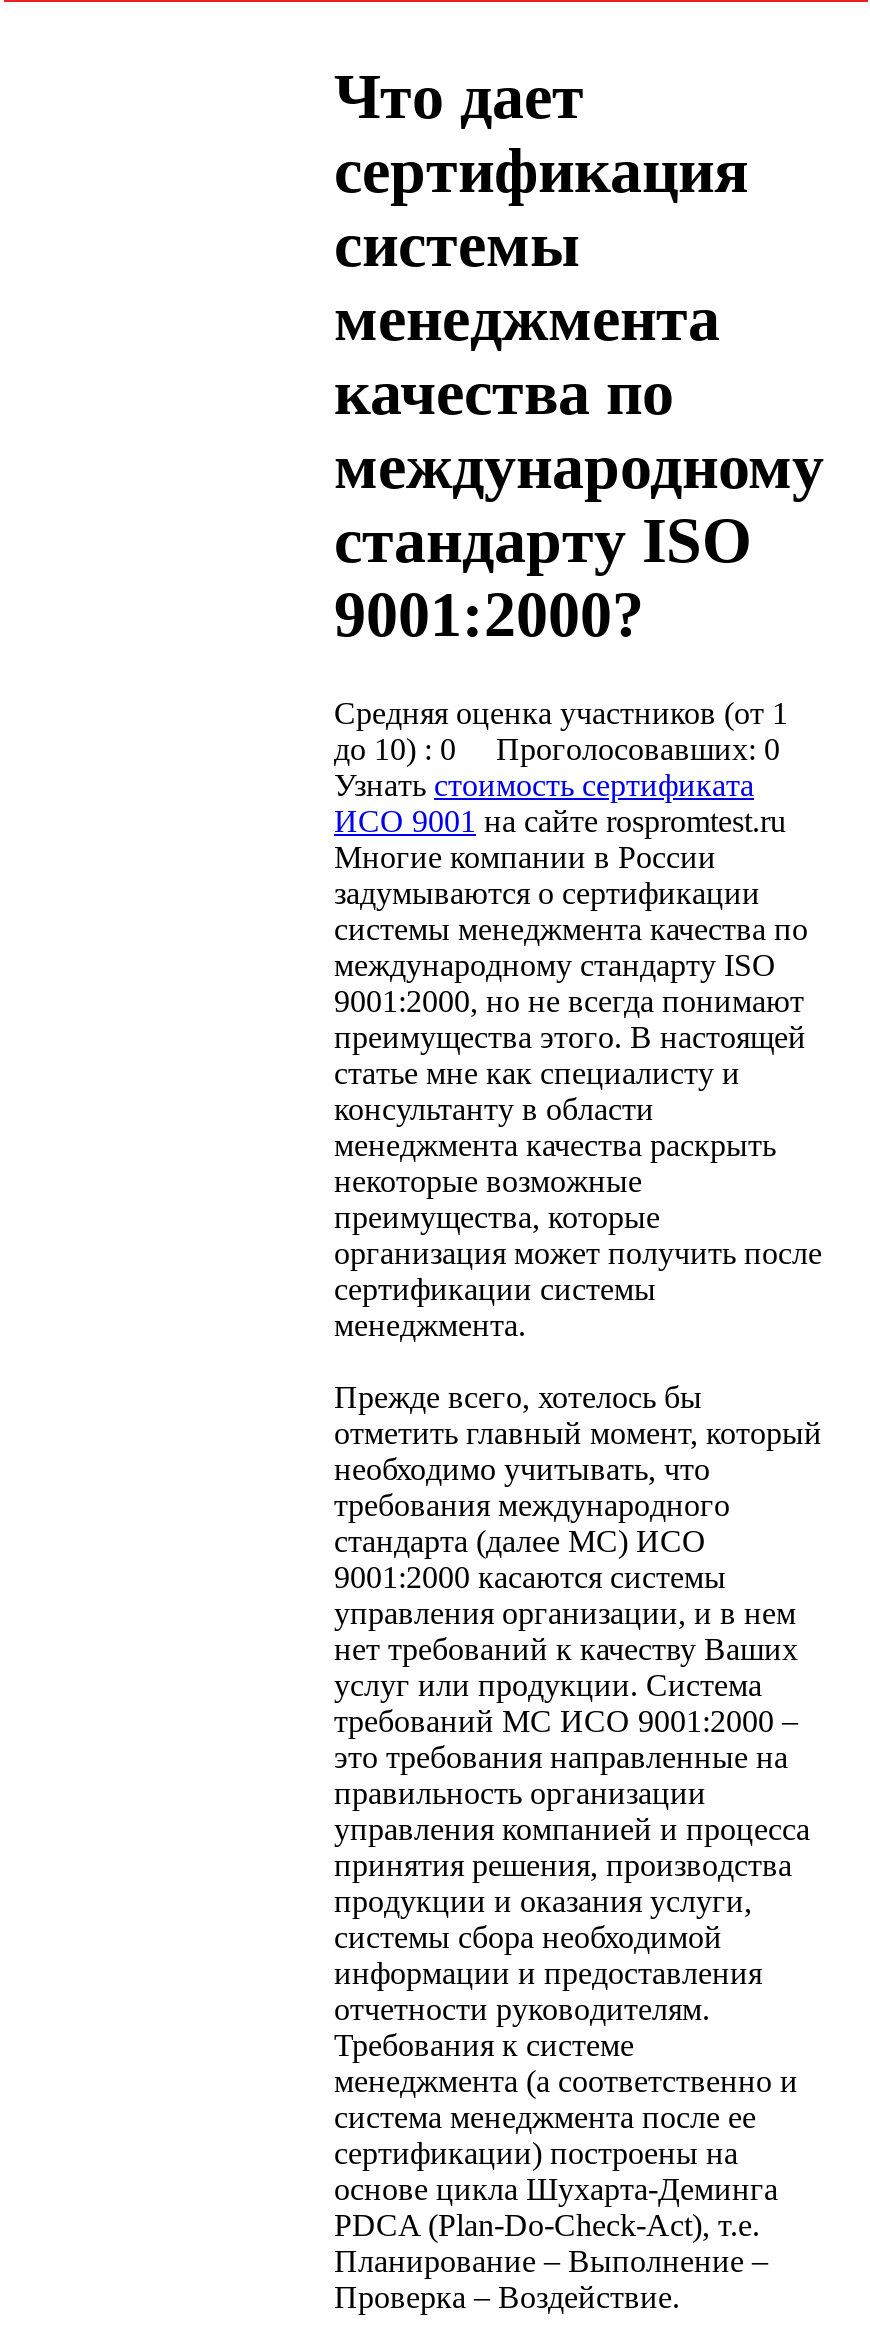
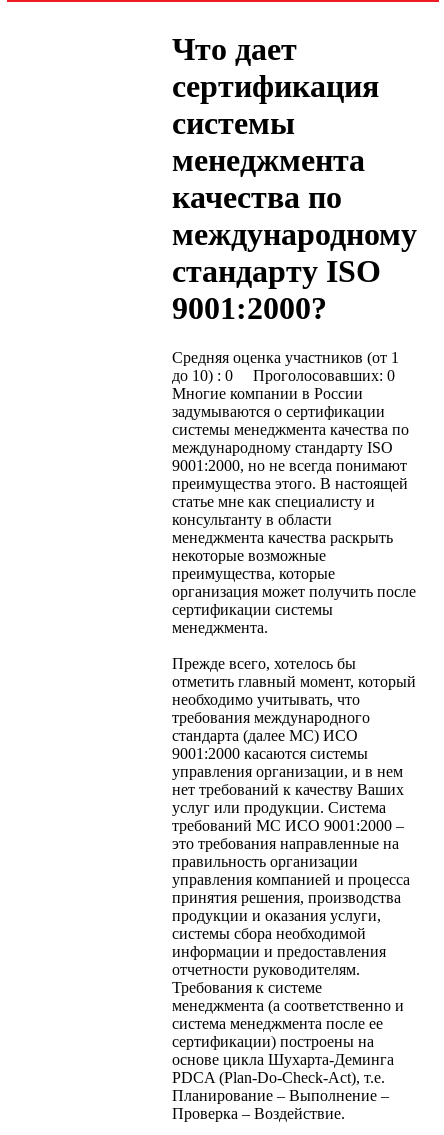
- Узнать стоимость сертификата
- ИСО 9001 на сайте rospromtest.ru
